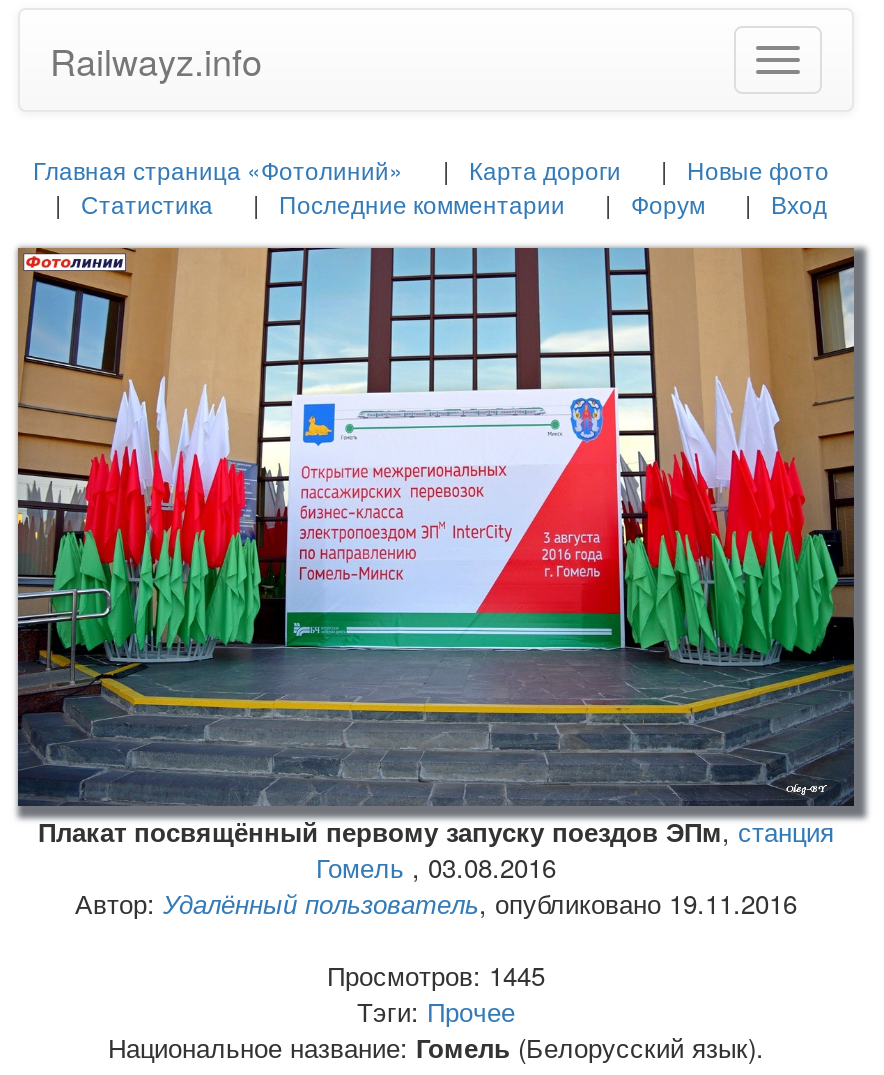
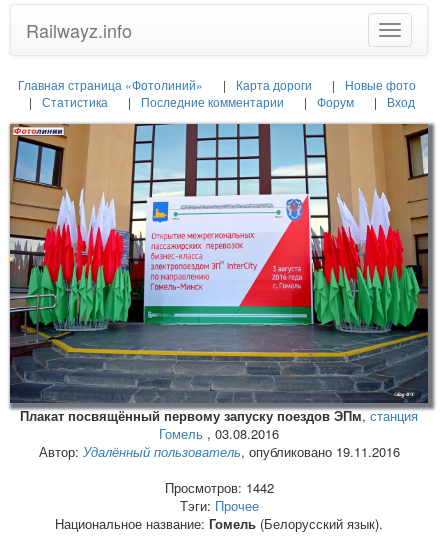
- Просмотров: 1445
+ Просмотров: 1442
